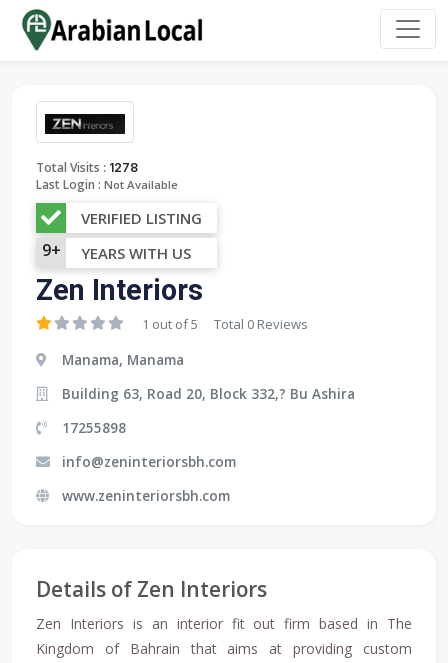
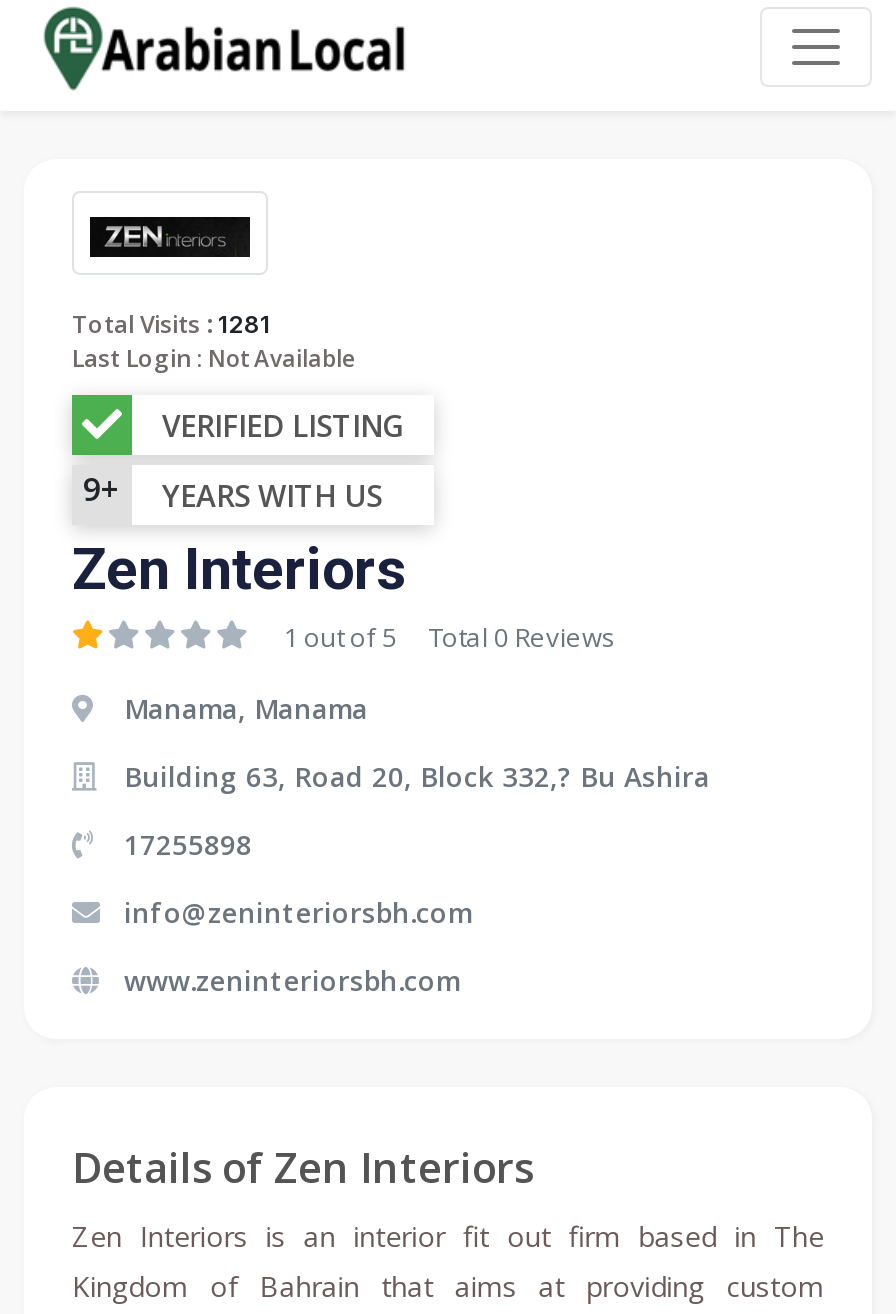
- Total Visits: 1278
+ Total Visits: 1281
